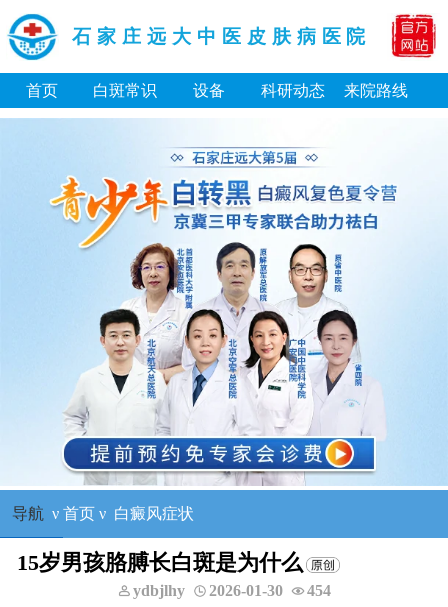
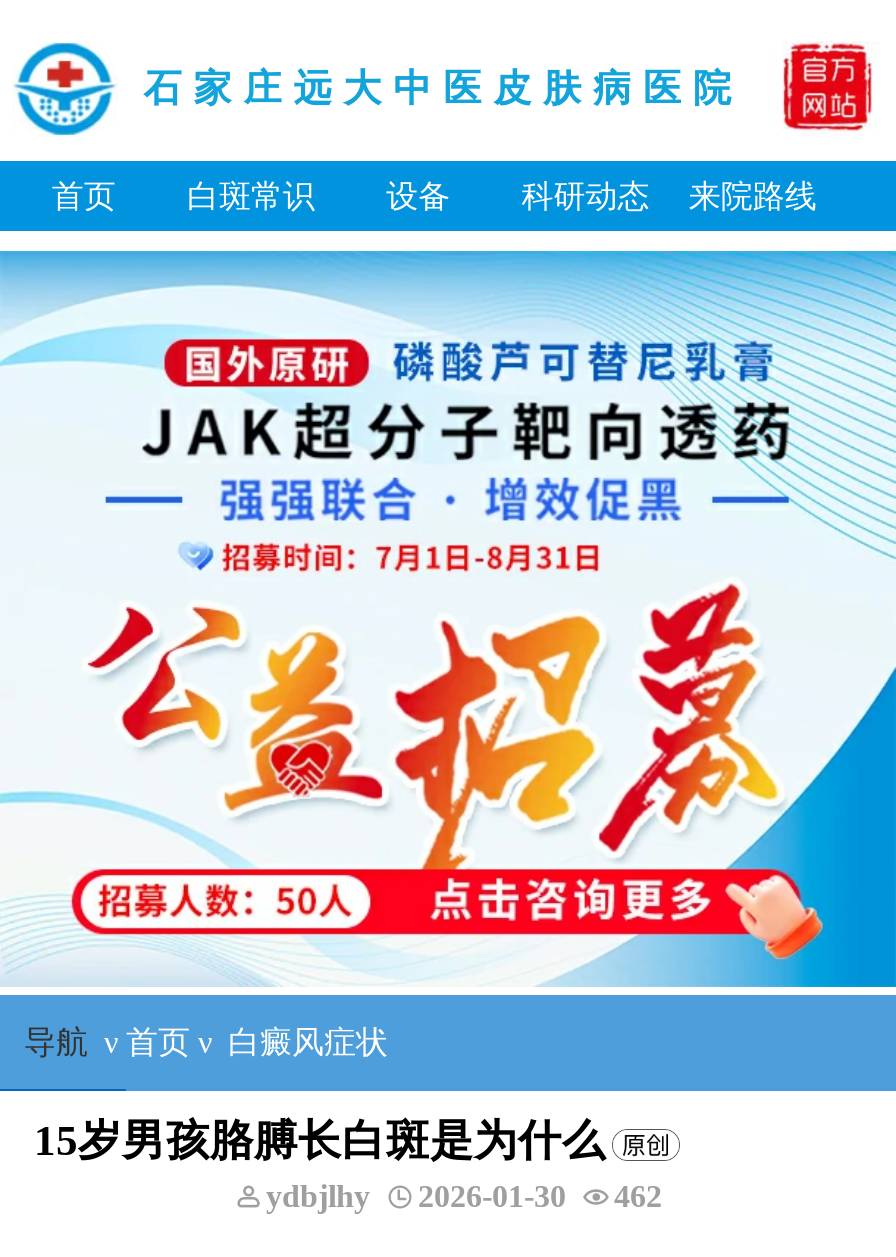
- [image]
+ [image]

- ydbjlhy 2026-01-30 454
+ ydbjlhy 2026-01-30 462
